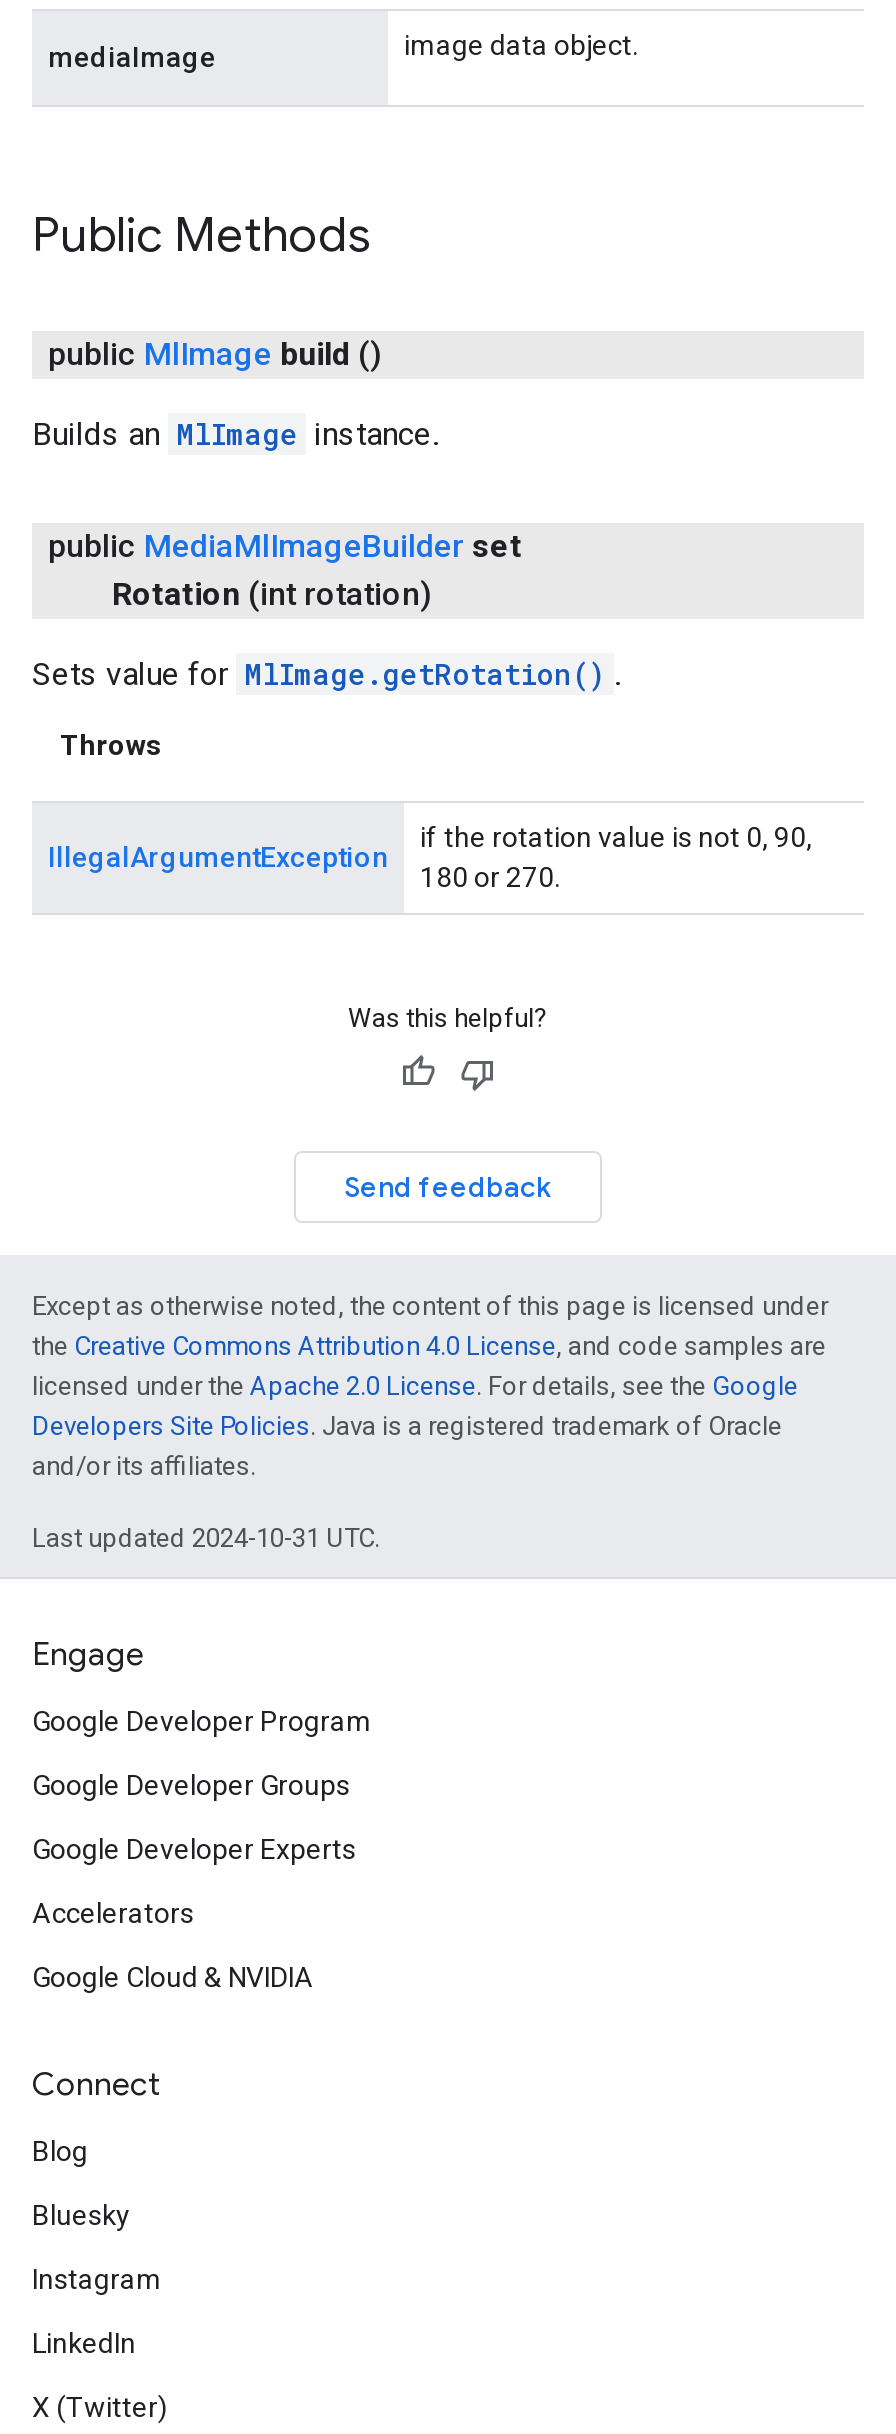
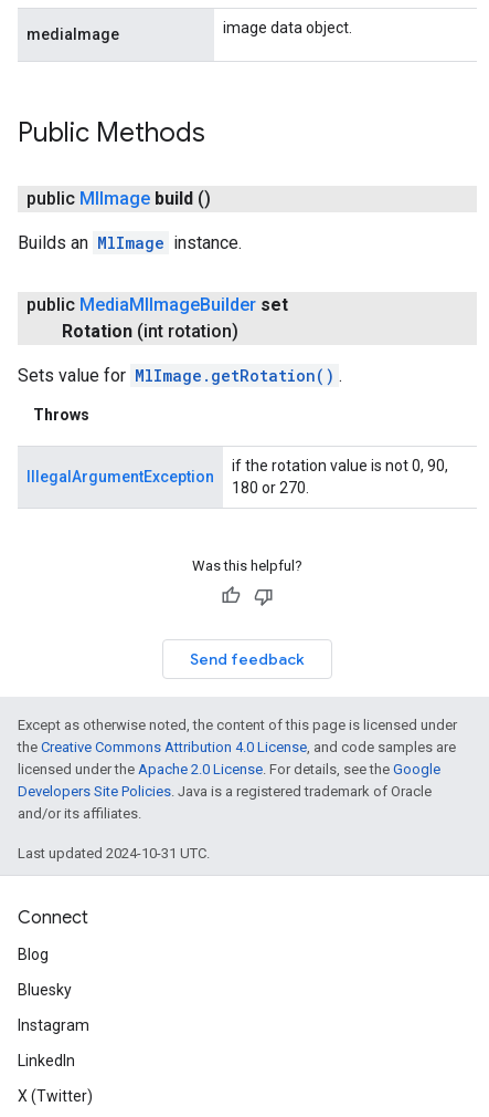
- Engage
- Google Developer Program
- Google Developer Groups
- Google Developer Experts
- Accelerators
- Google Cloud & NVIDIA
